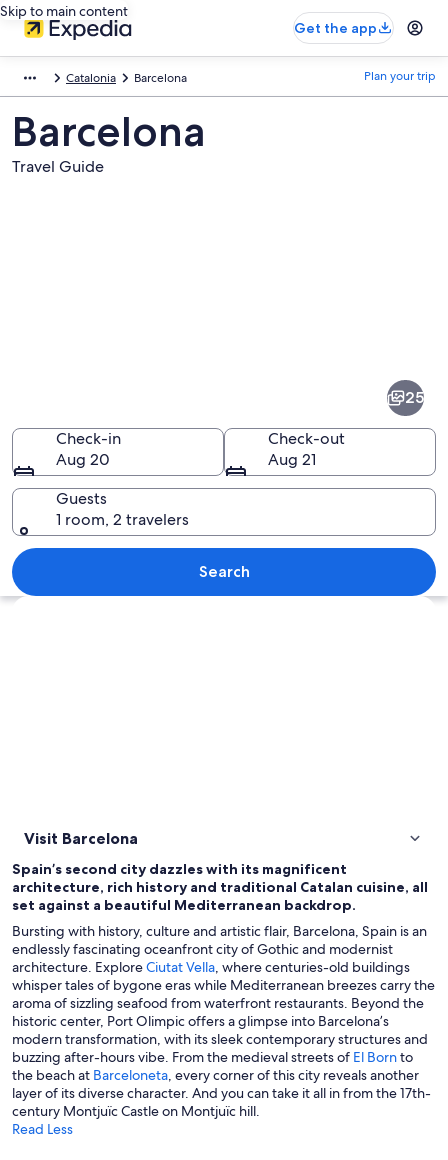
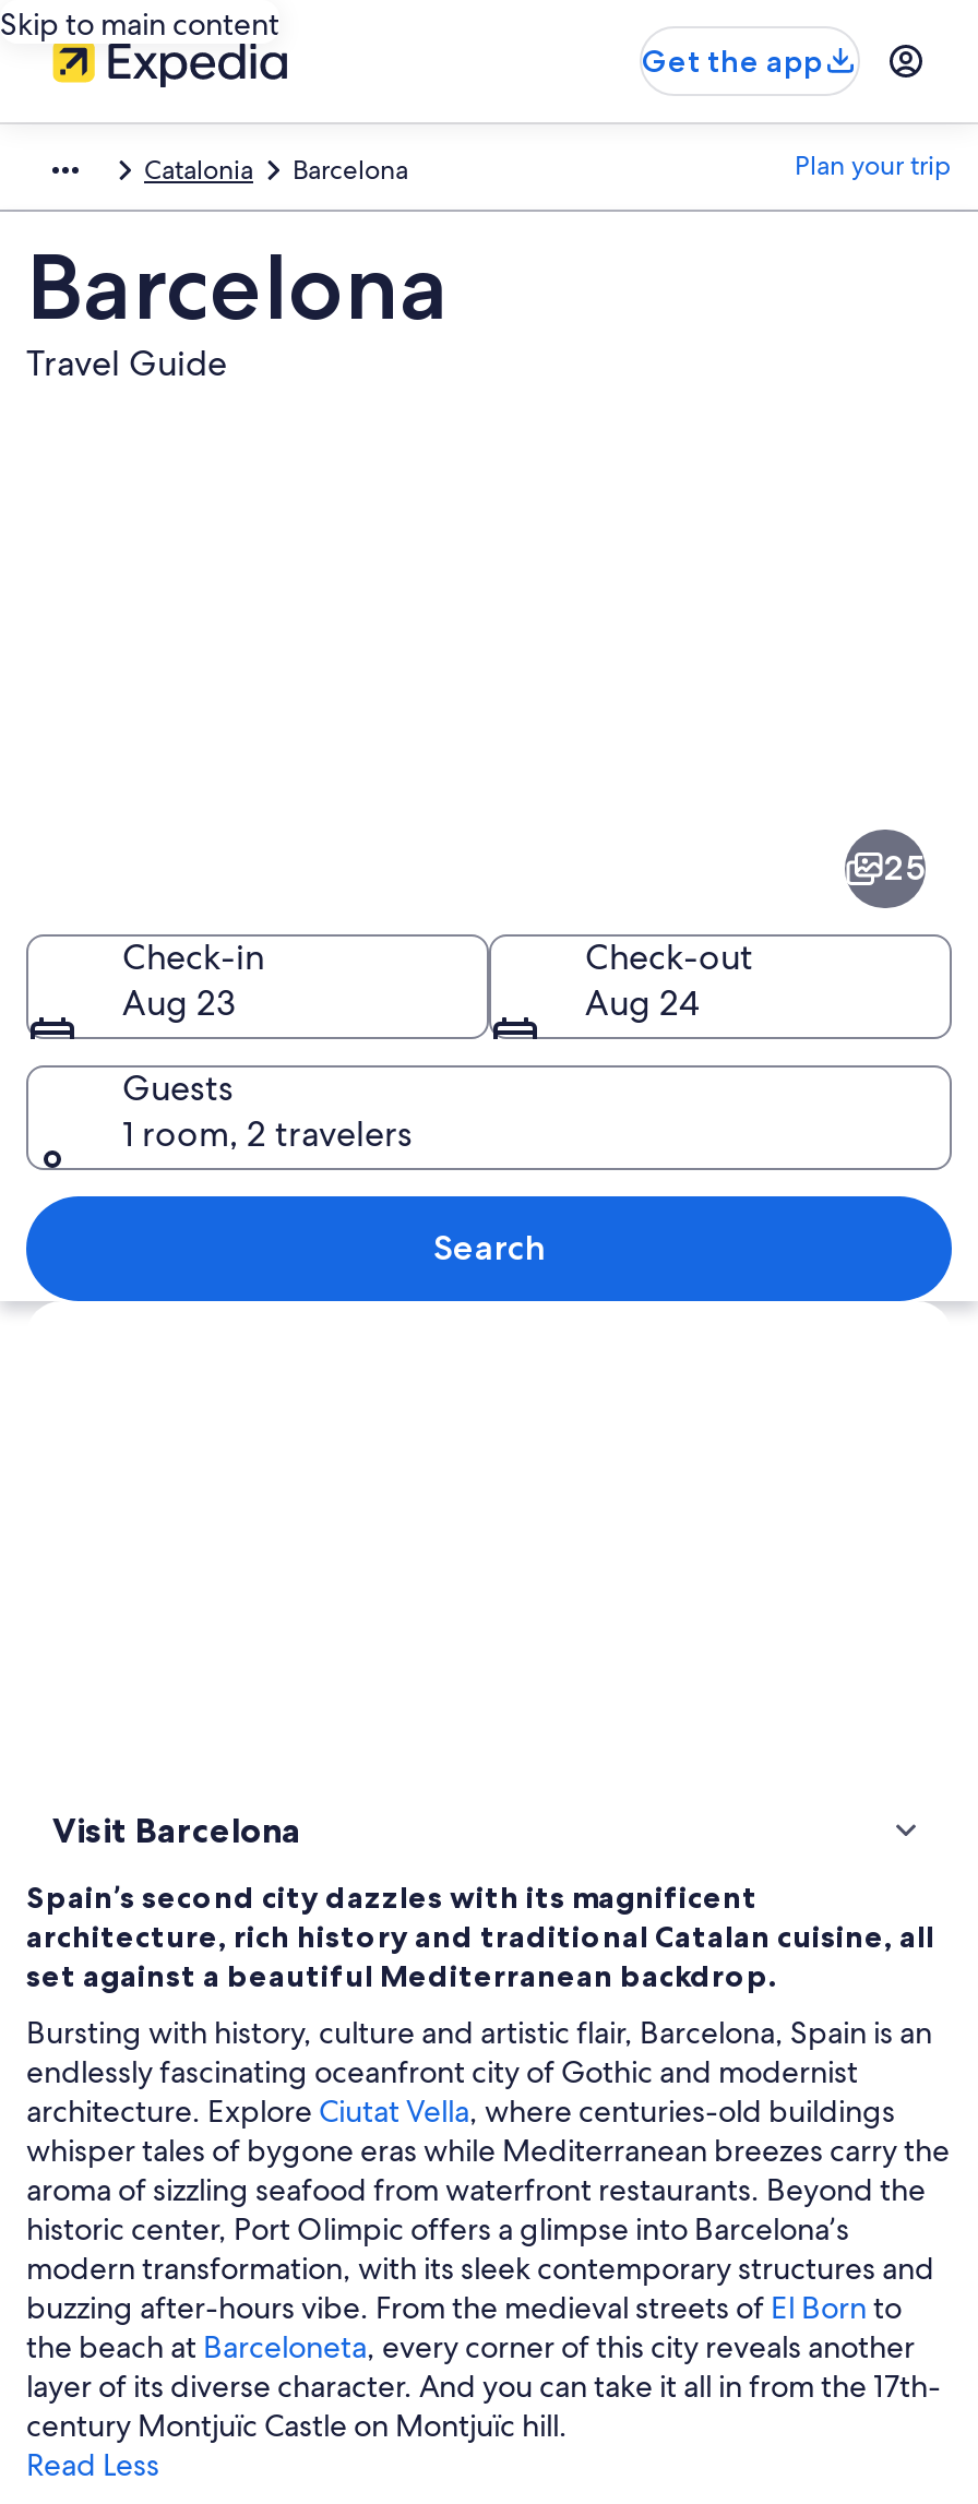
- Aug 20
+ Aug 23

- Aug 21
+ Aug 24
